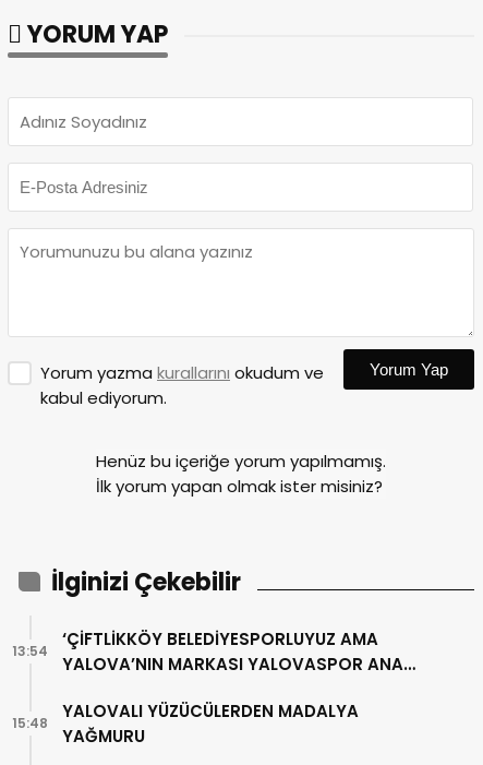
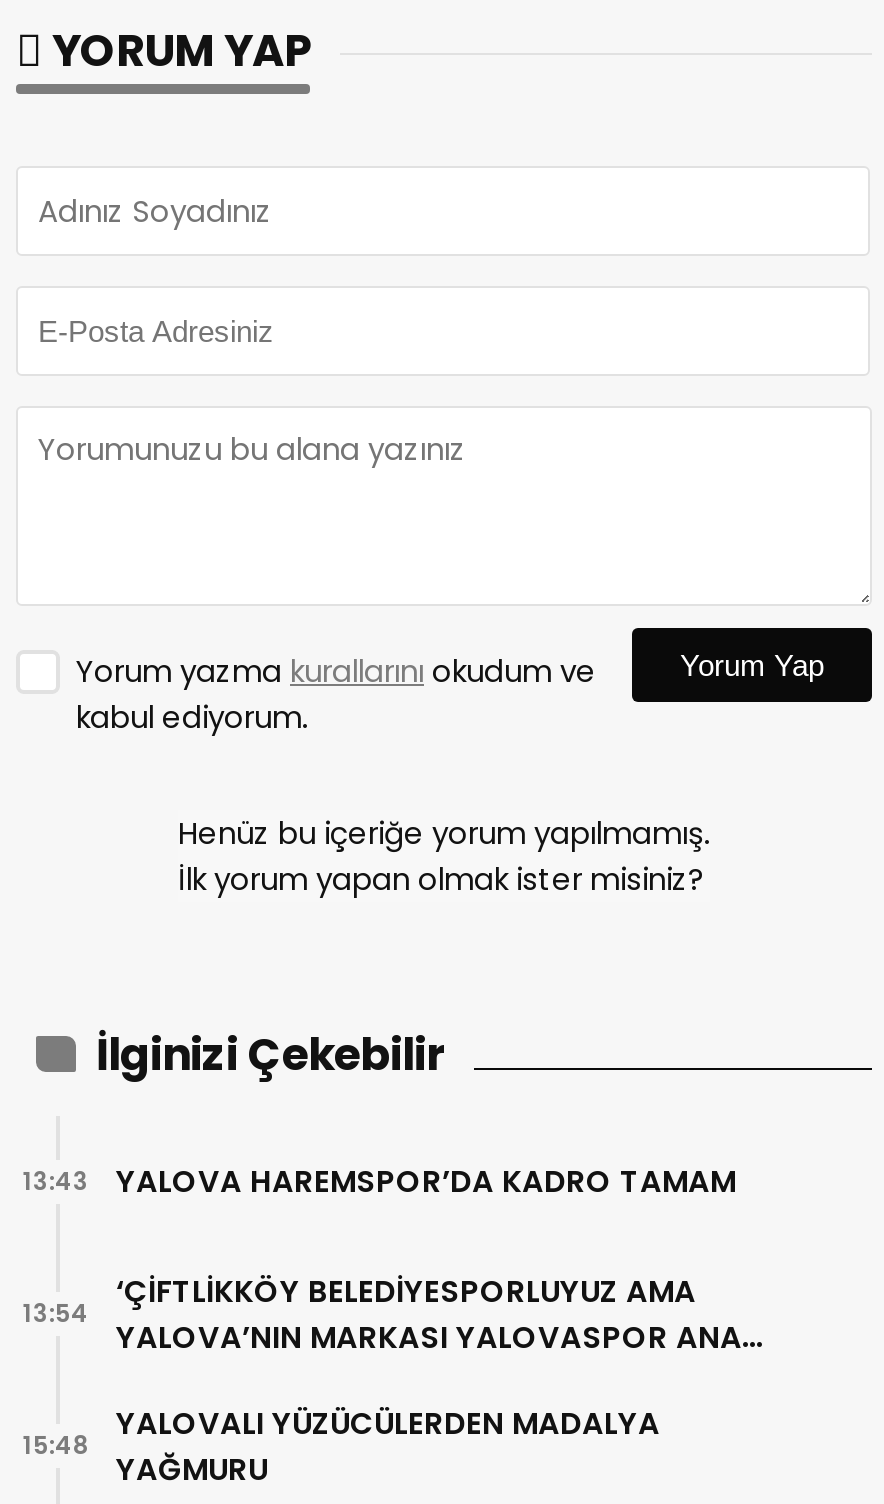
+ YALOVA HAREMSPOR’DA KADRO TAMAM
+ 13:43
